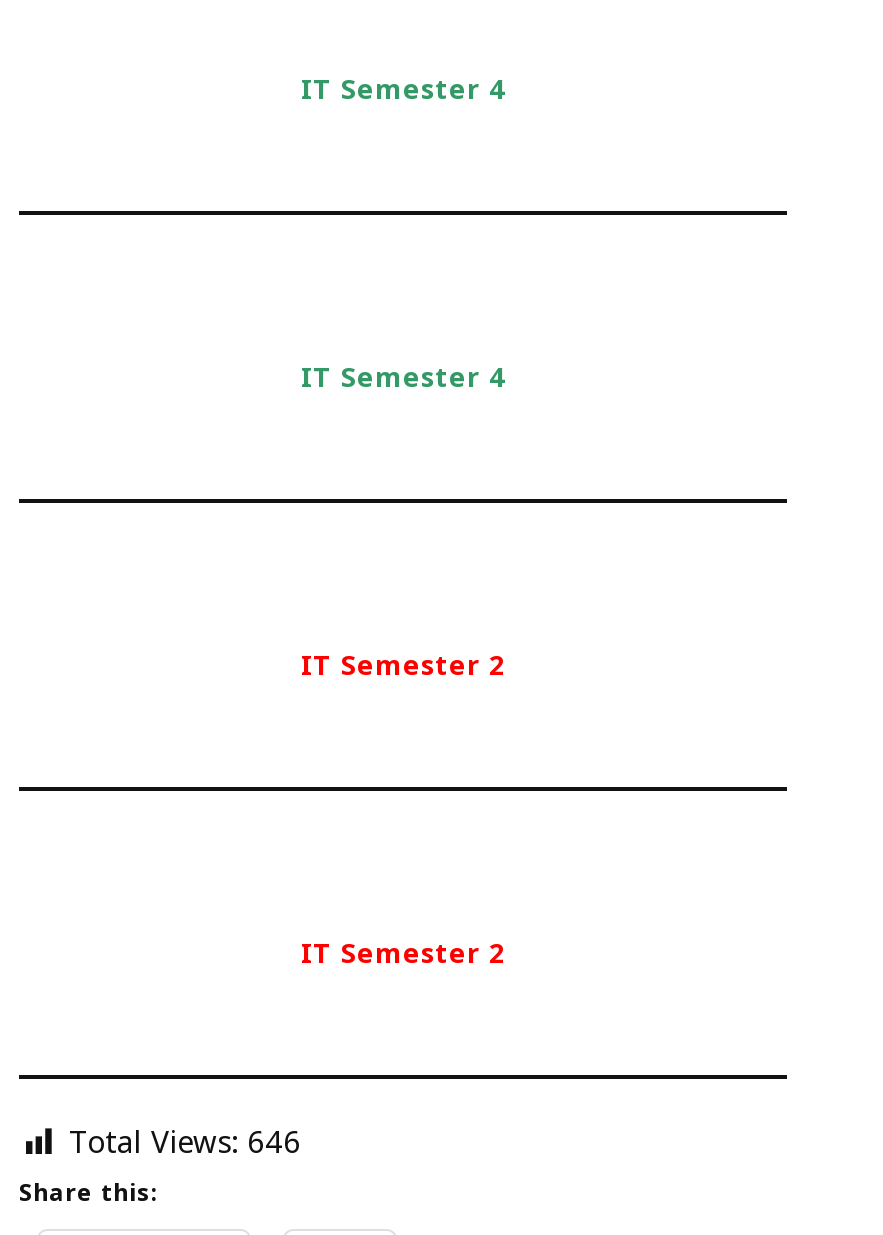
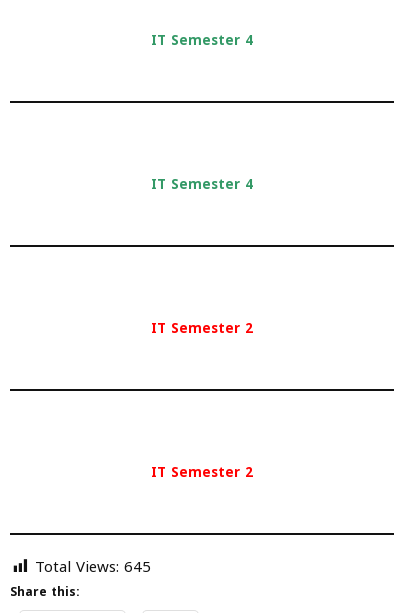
- Total Views: 646
+ Total Views: 645
